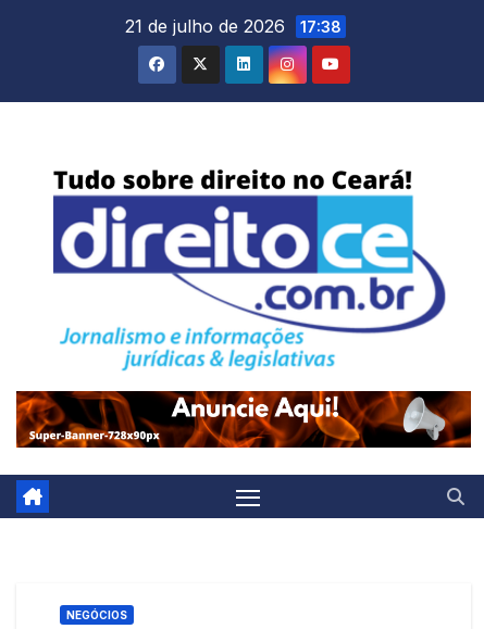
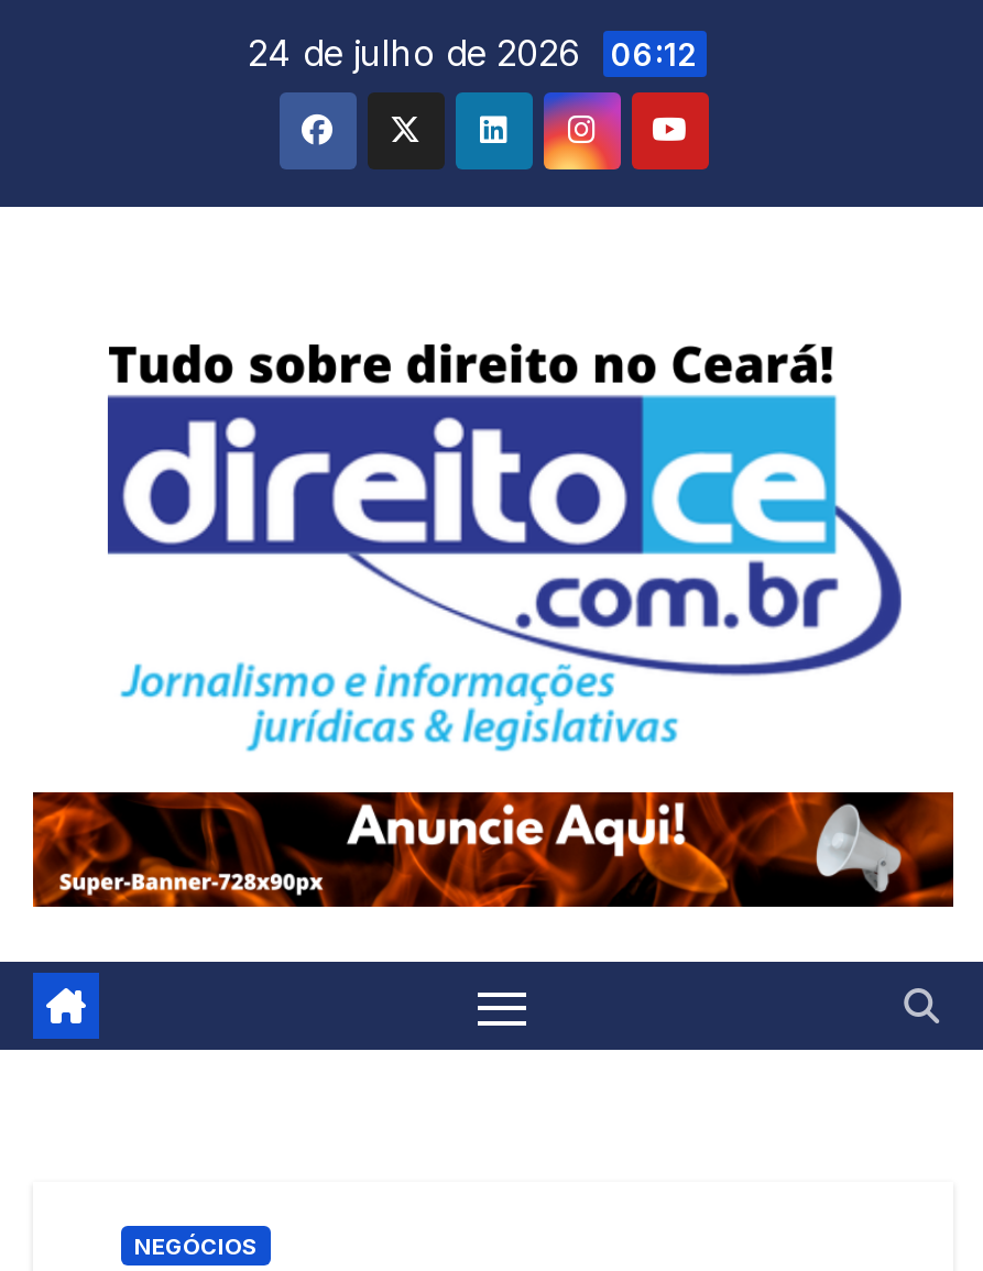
- 21 de julho de 2026 17:38
+ 24 de julho de 2026 06:12
